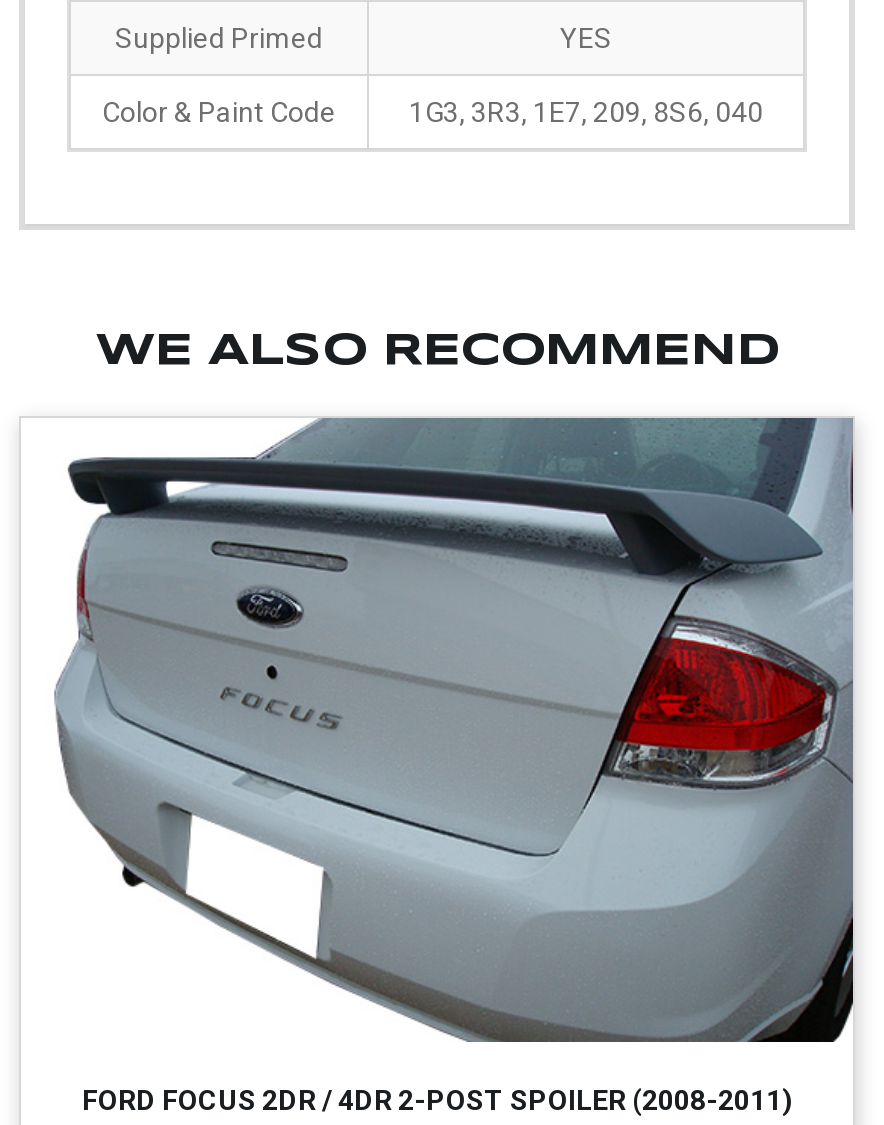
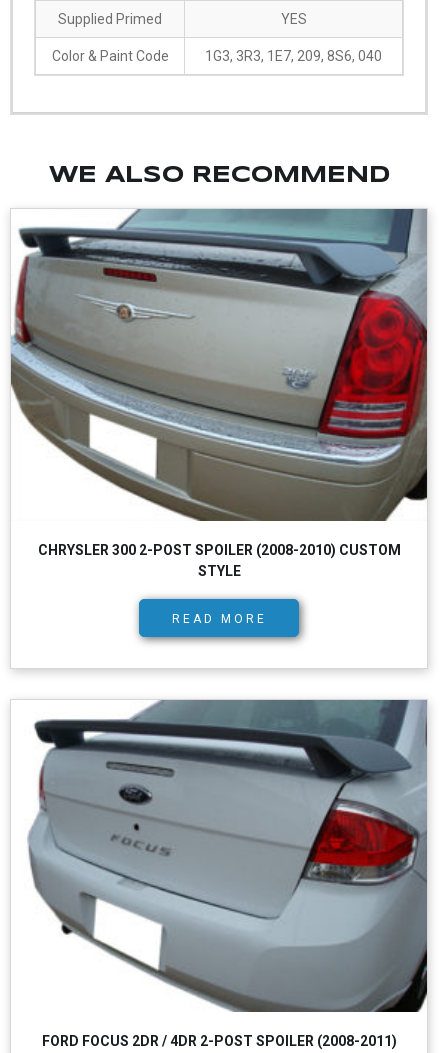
+ [image]
+ CHRYSLER 300 2-POST SPOILER (2008-2010) CUSTOM
+ STYLE
+ READ MORE
